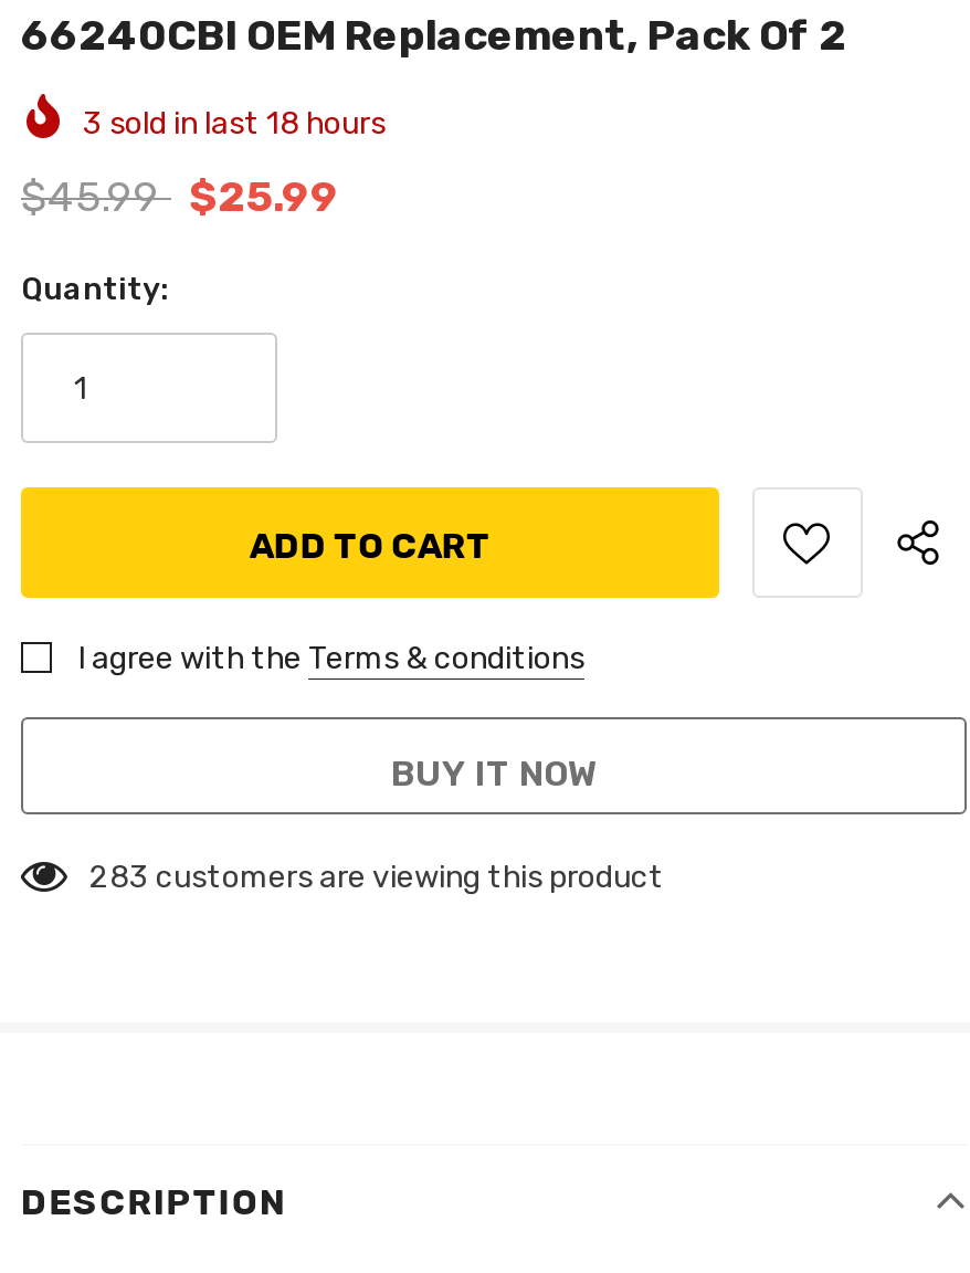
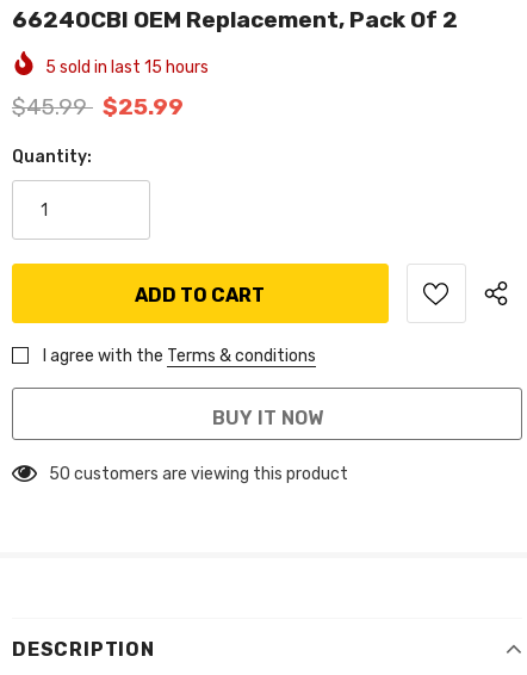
- 3 sold in last 18 hours
+ 5 sold in last 15 hours

- 283 customers are viewing this product
+ 50 customers are viewing this product
